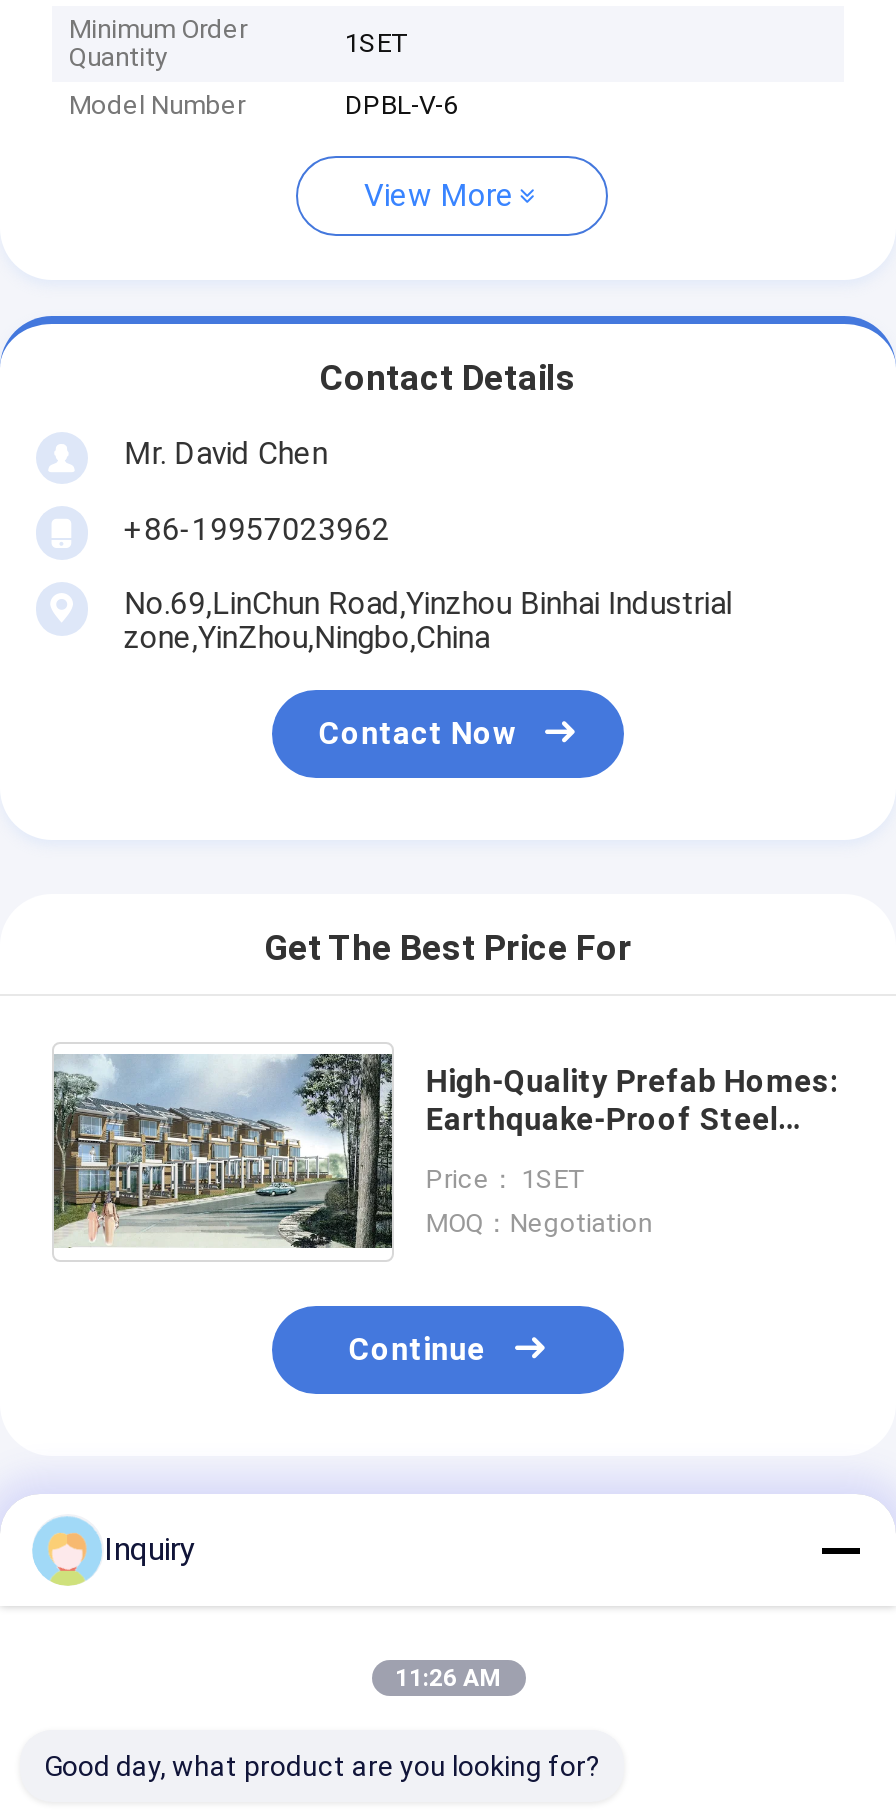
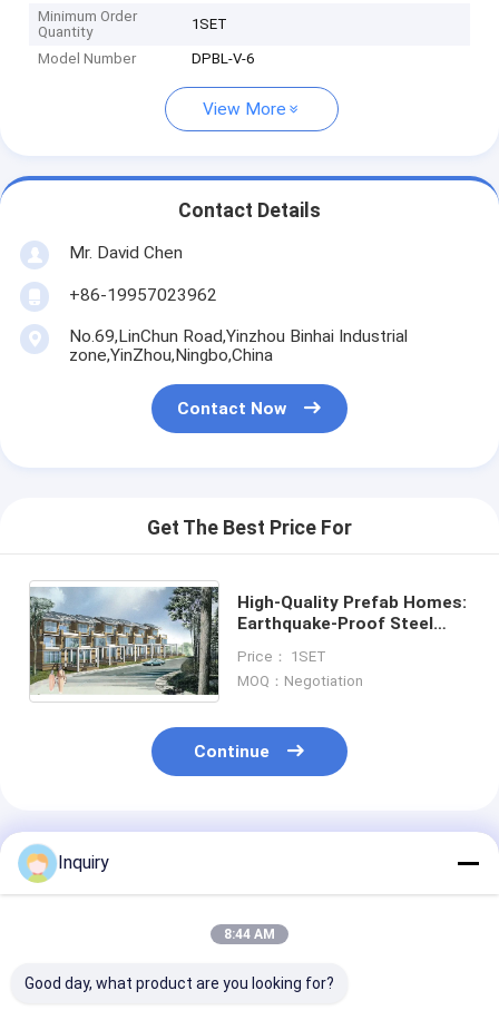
- 11:26 AM
+ 8:44 AM
